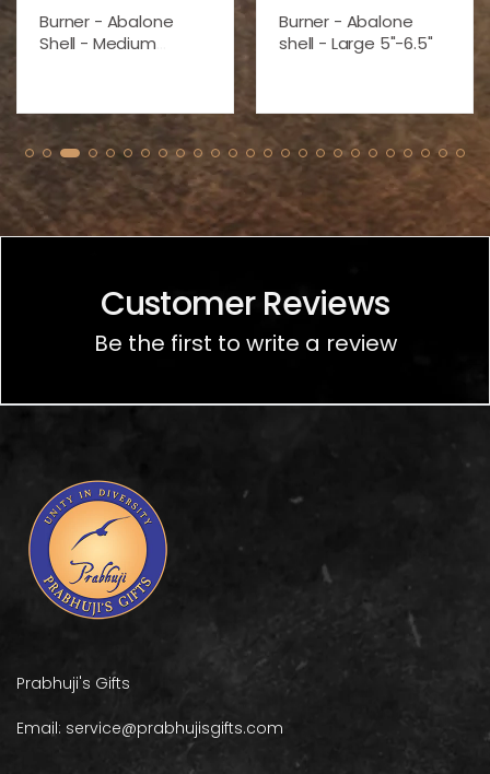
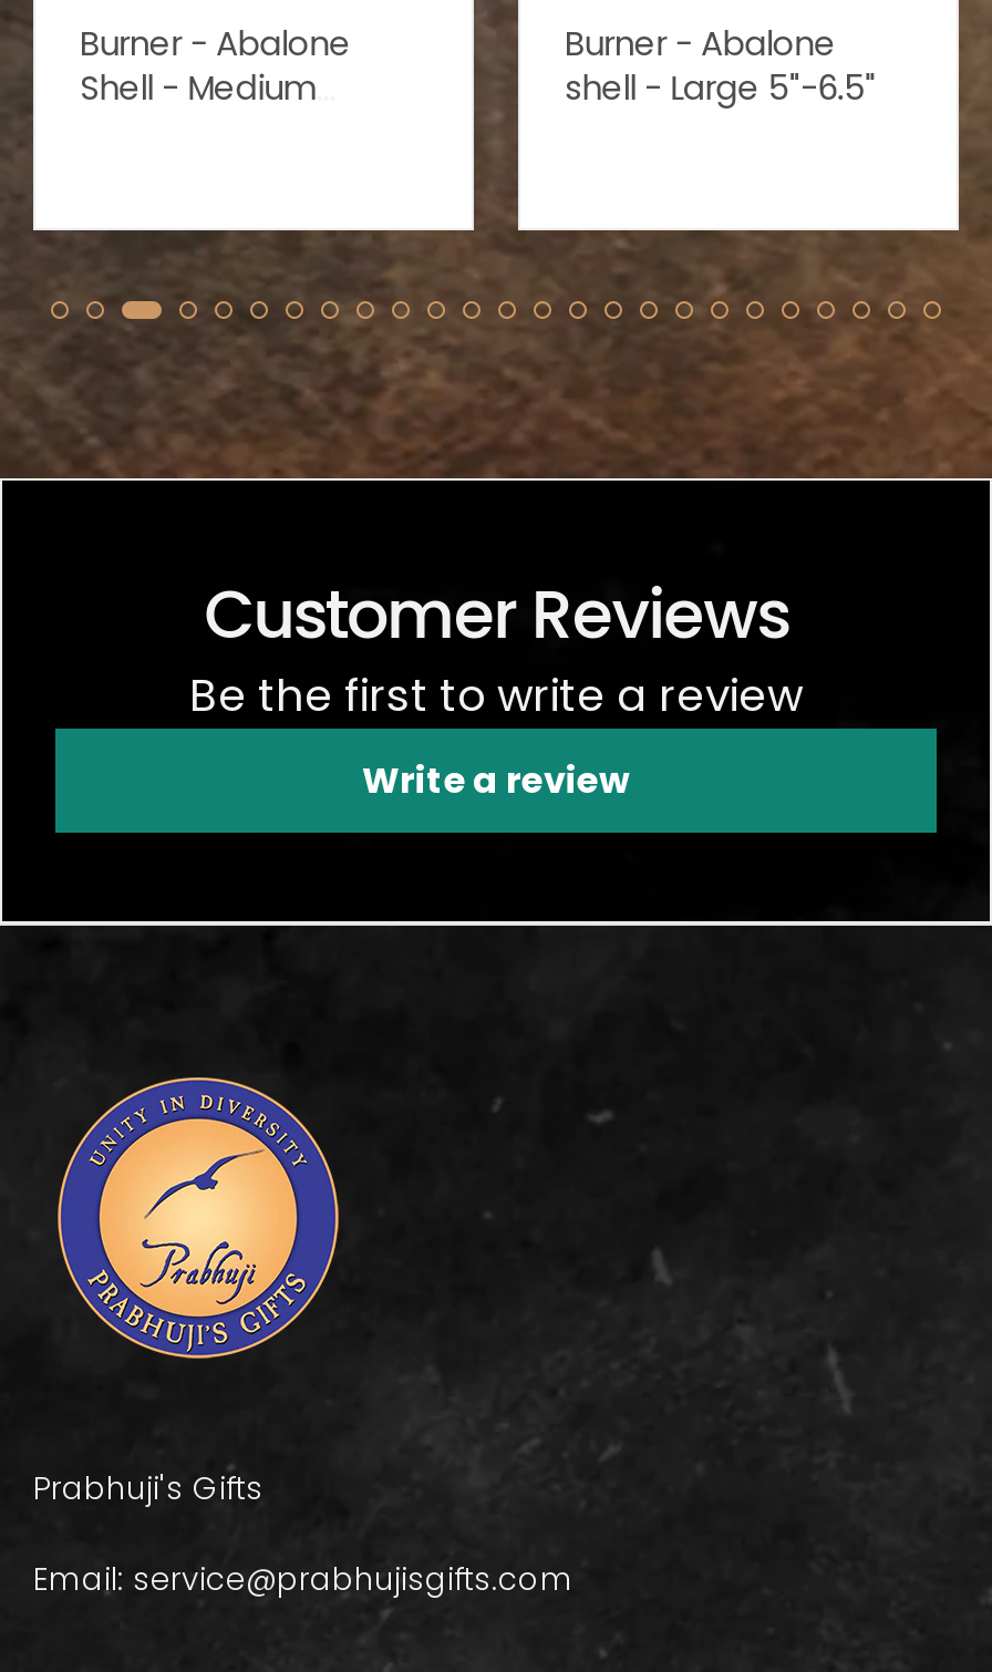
+ Write a review
